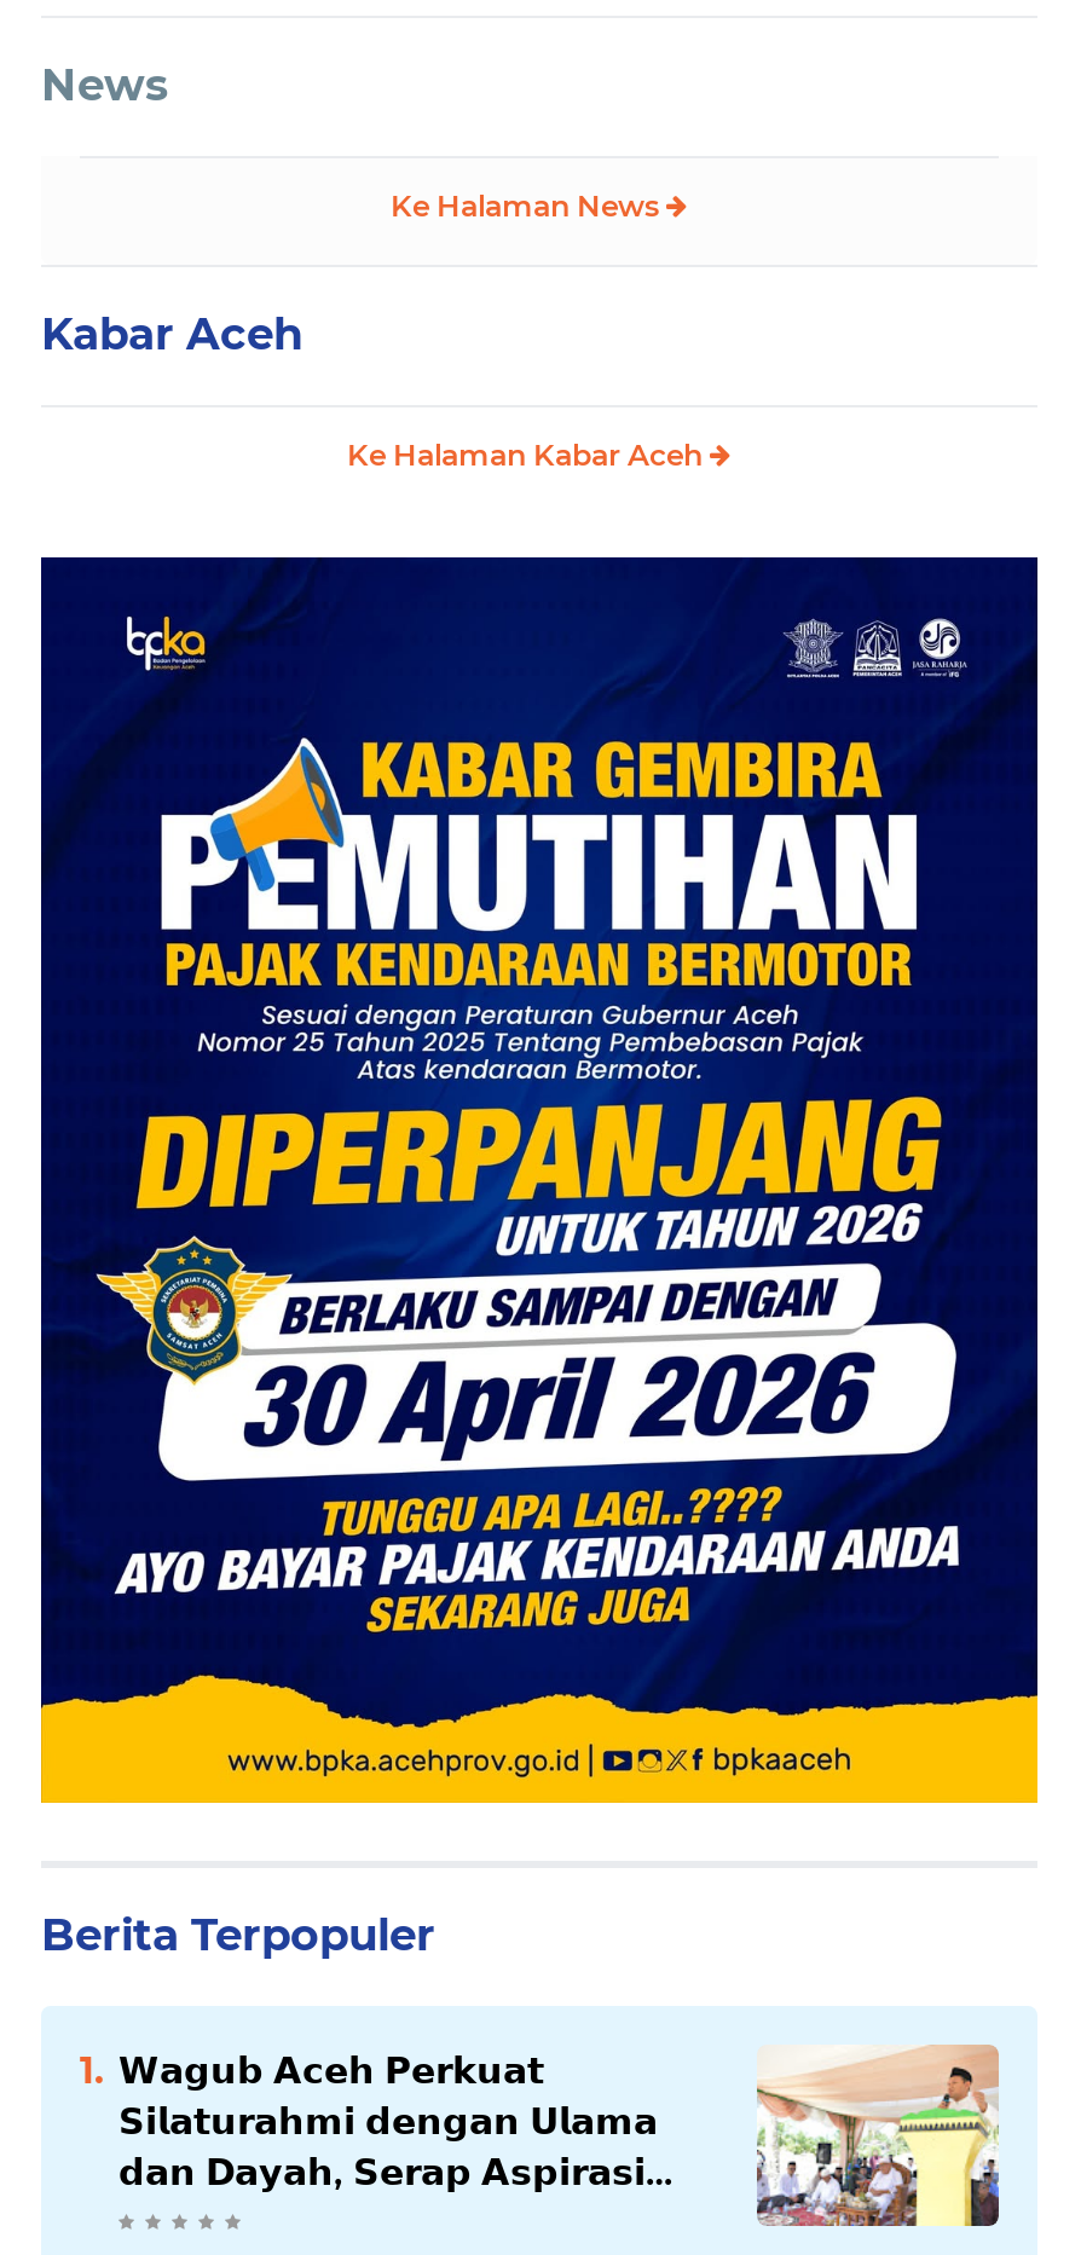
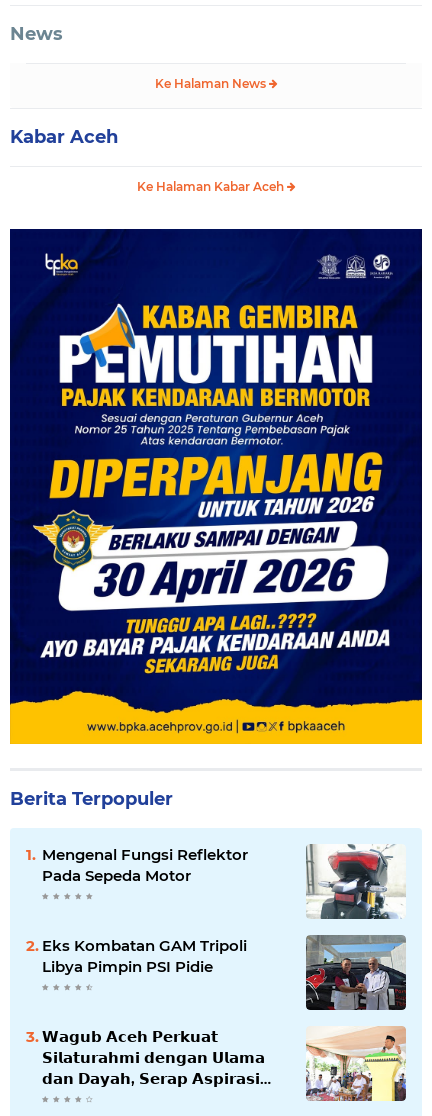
+ Mengenal Fungsi Reflektor
+ Pada Sepeda Motor

+ Eks Kombatan GAM Tripoli
+ Libya Pimpin PSI Pidie

+ [image]

+ [image]
